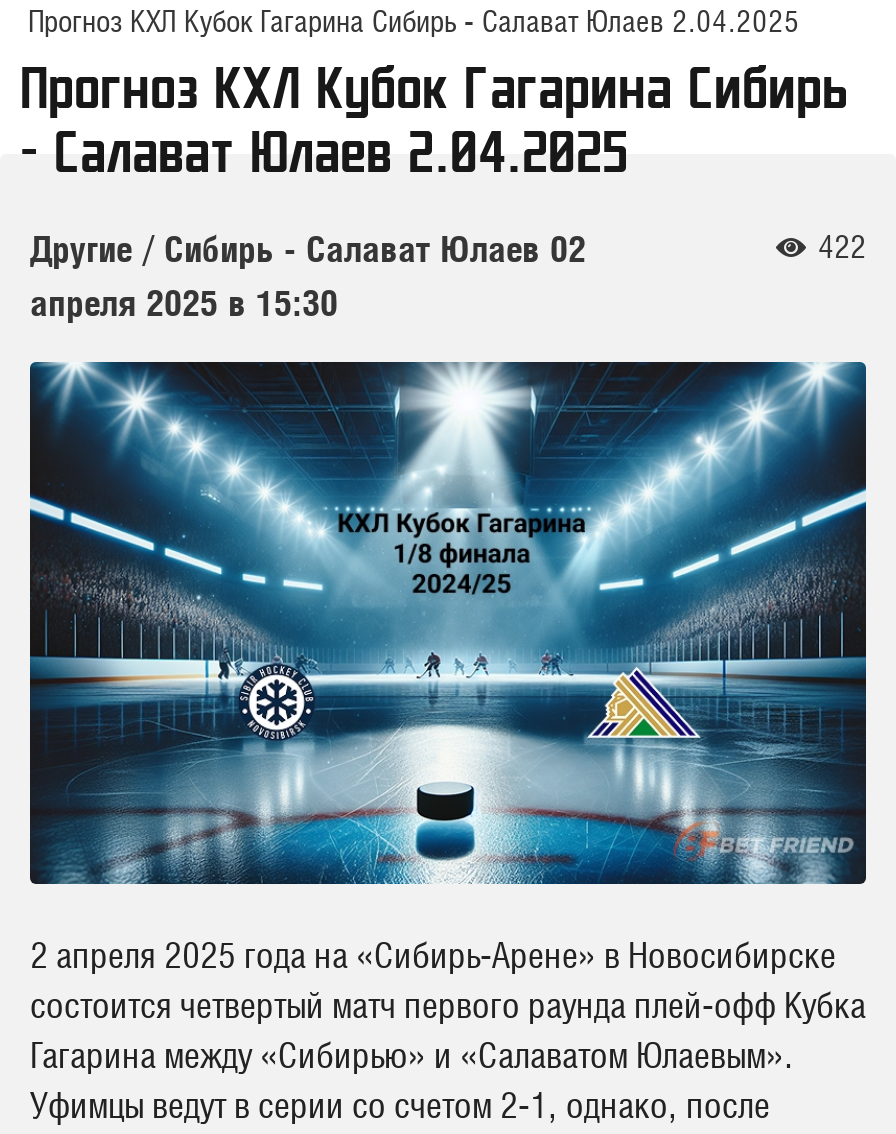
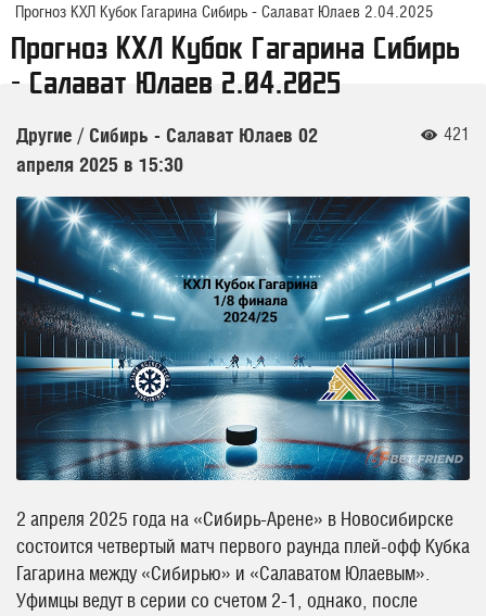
- 422
+ 421
